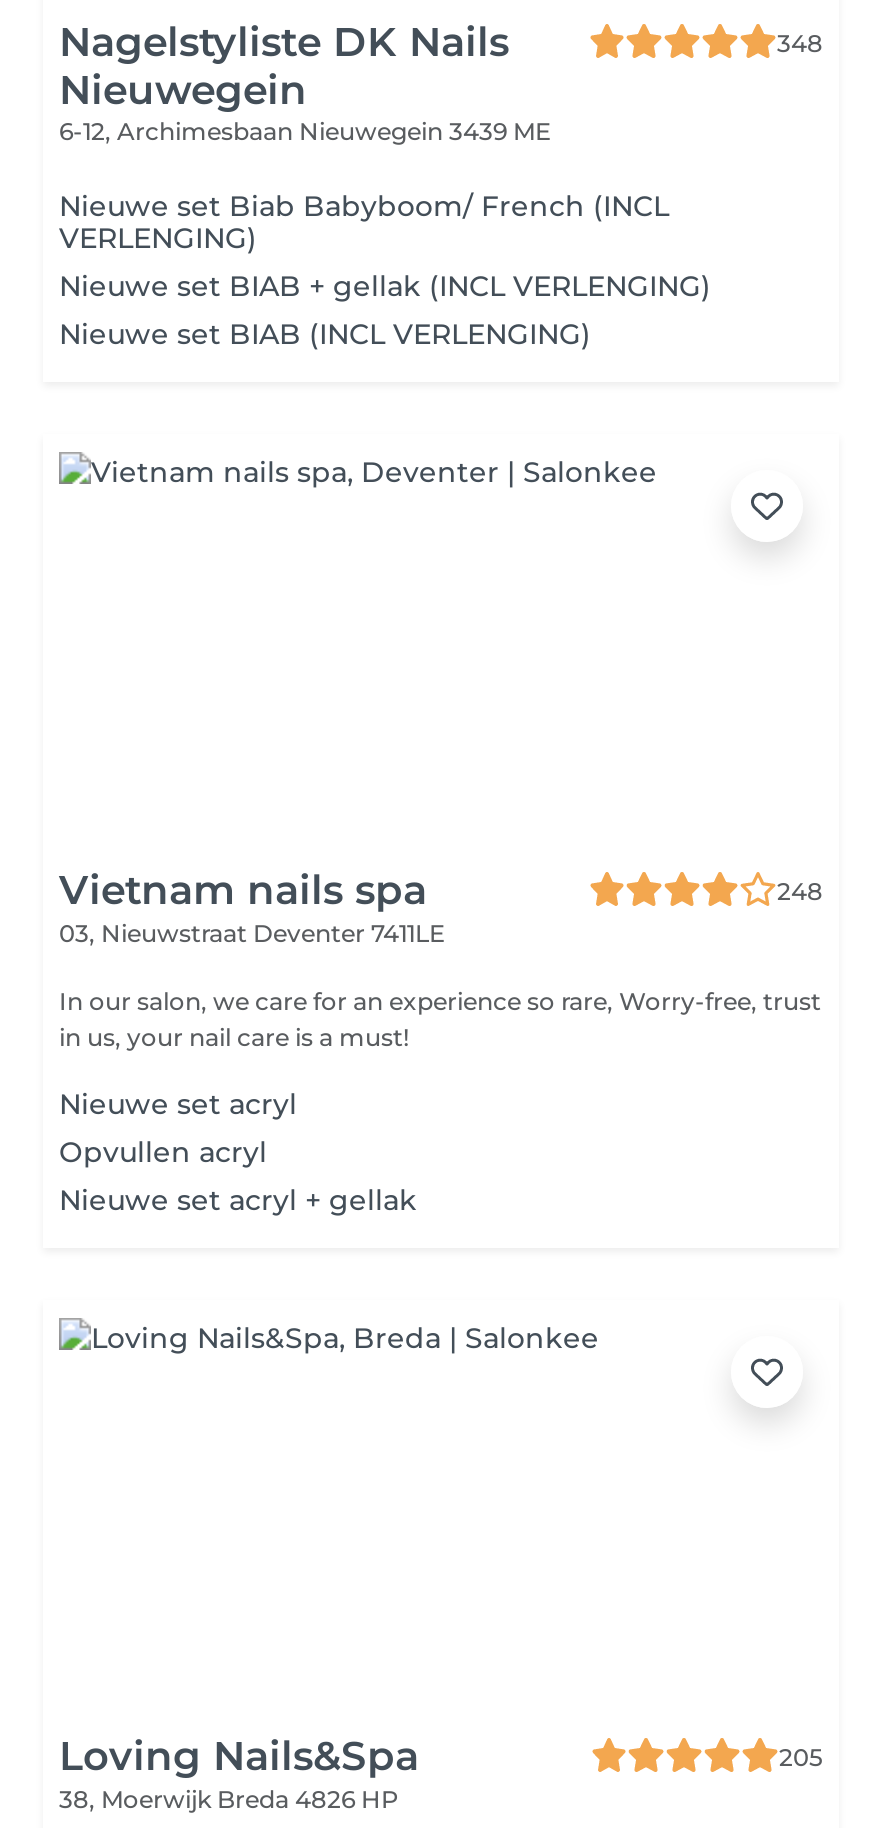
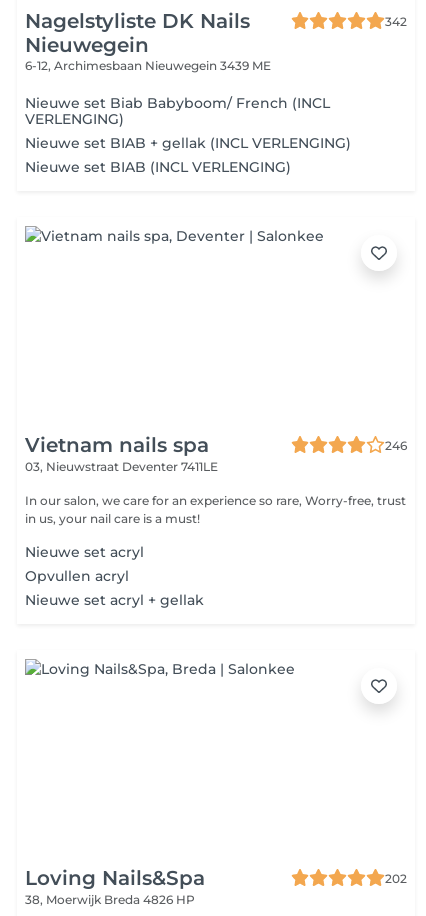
- 348
+ 342

- 248
+ 246

- 205
+ 202
